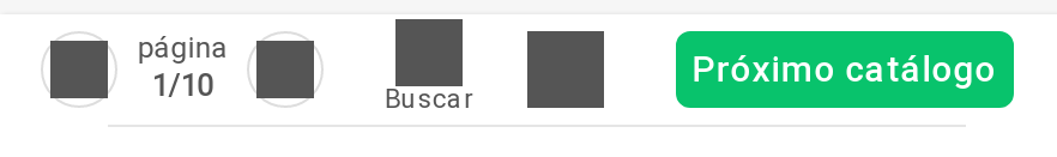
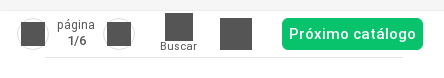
- 1/10
+ 1/6
